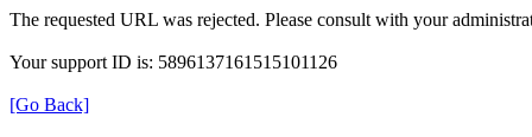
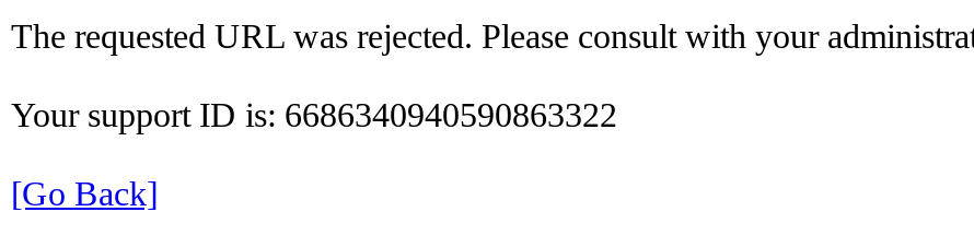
- Your support ID is: 5896137161515101126
+ Your support ID is: 6686340940590863322
